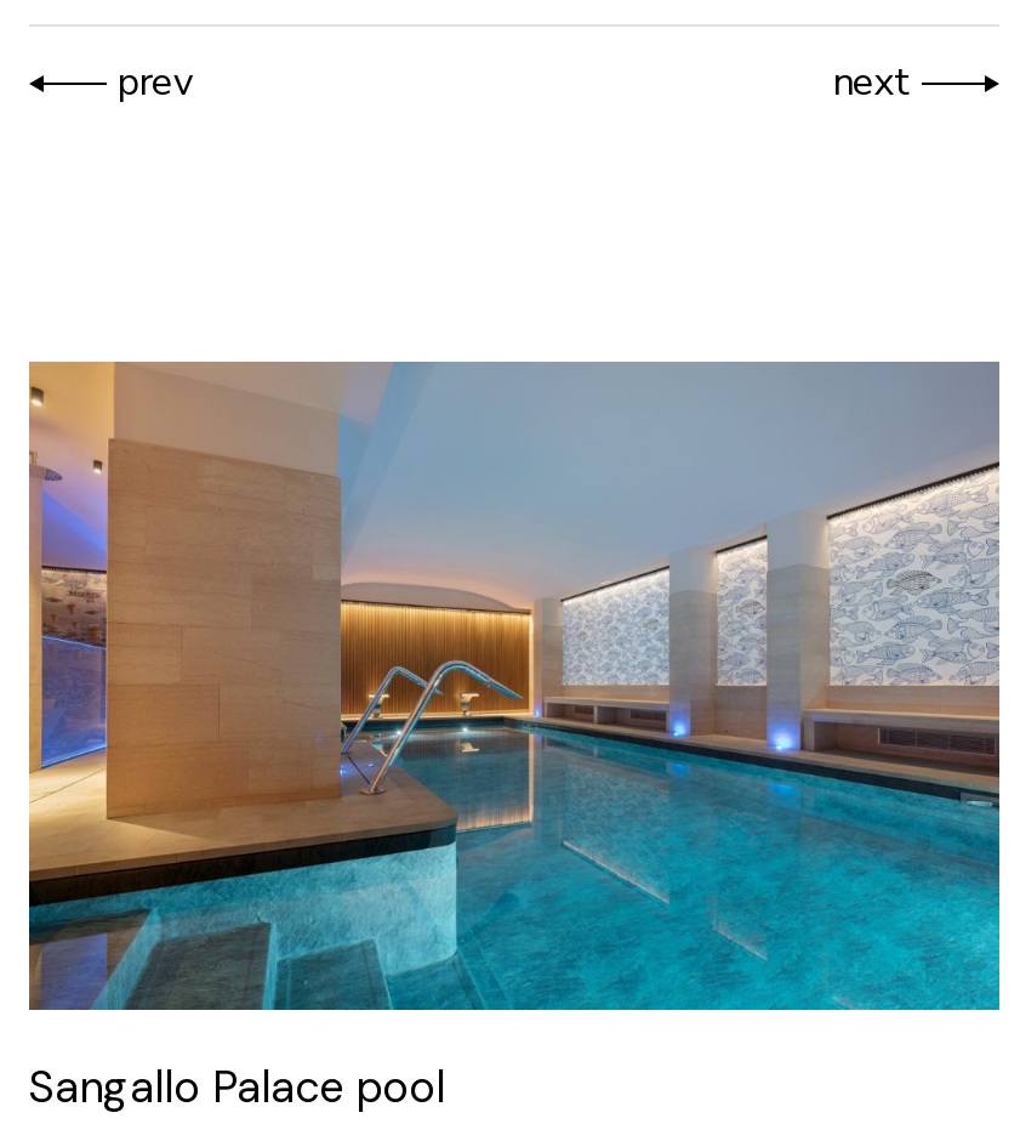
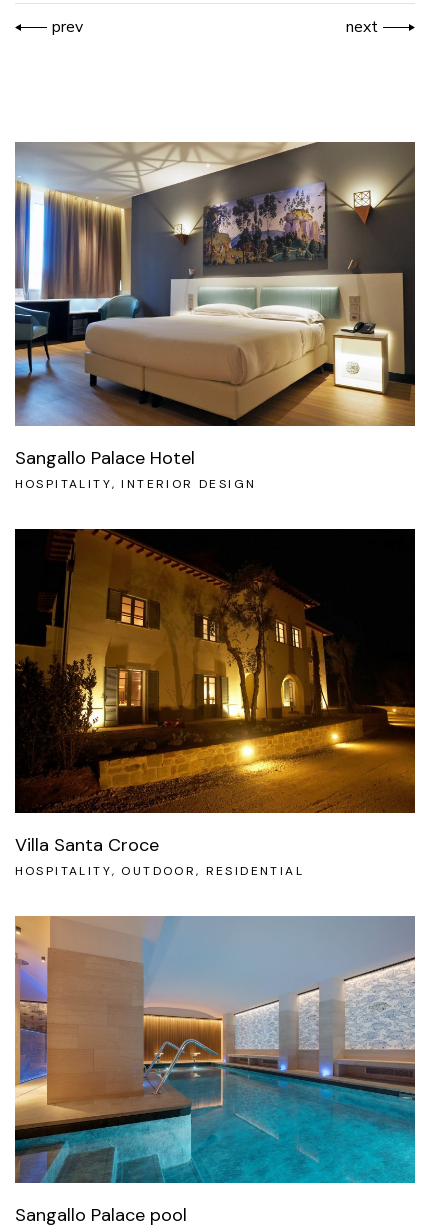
+ [image]
+ Sangallo Palace Hotel
+ HOSPITALITY INTERIOR DESIGN

+ [image]
+ Villa Santa Croce
+ HOSPITALITY OUTDOOR RESIDENTIAL
